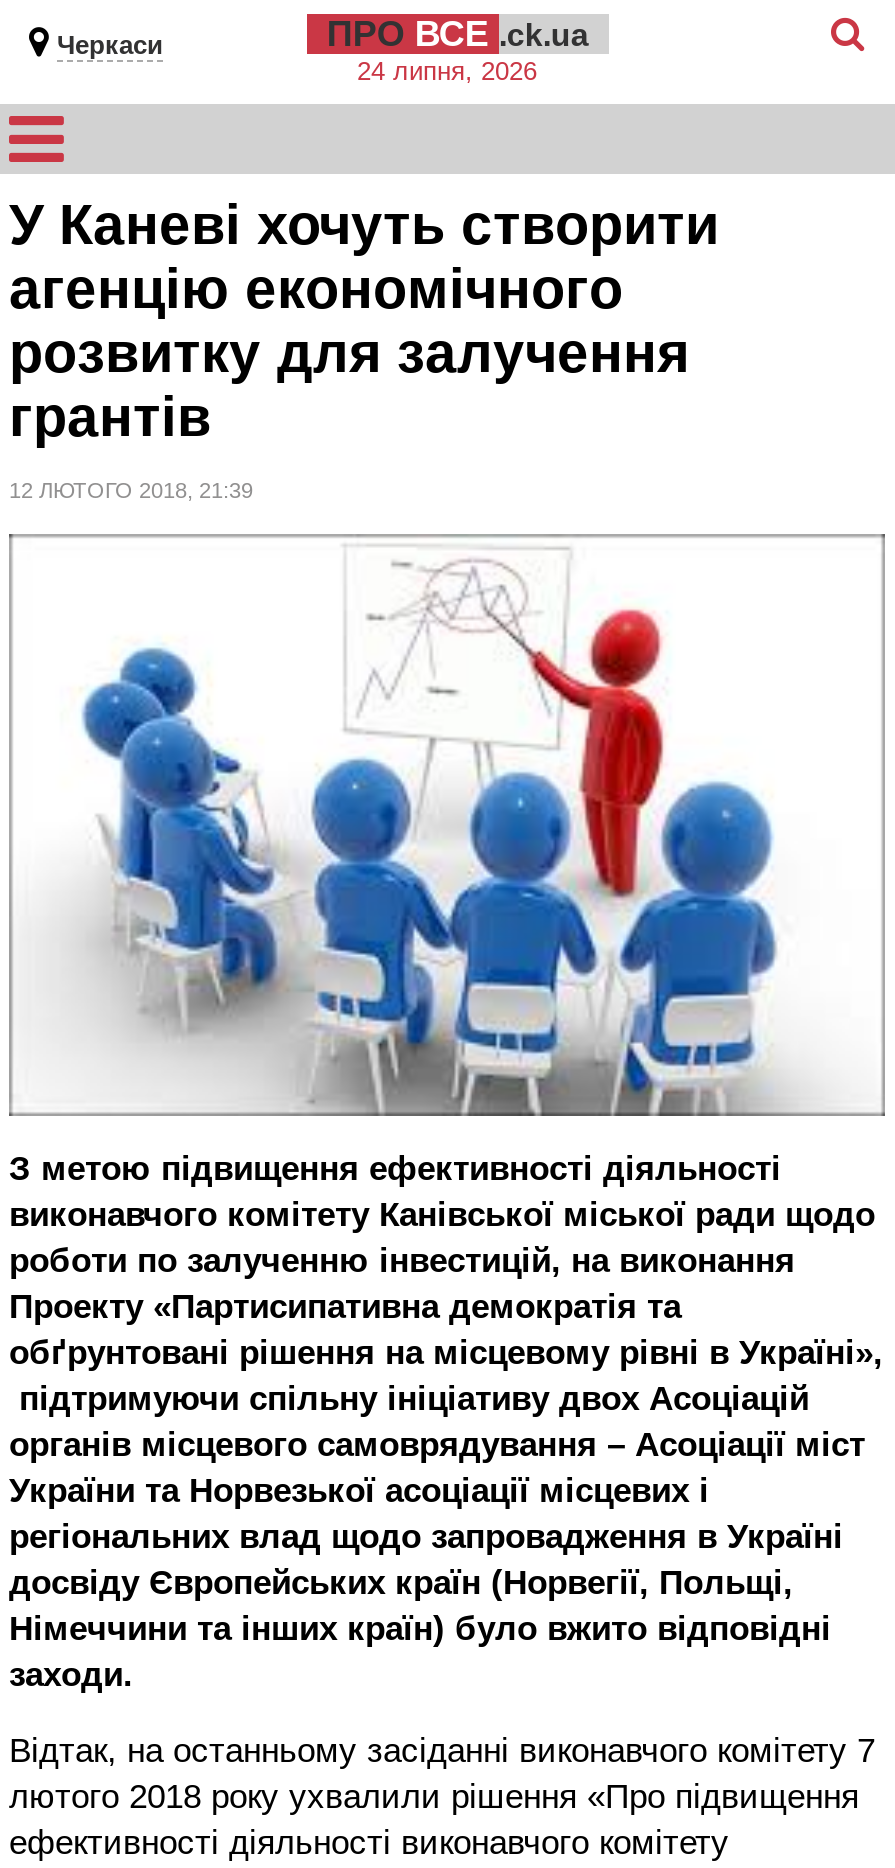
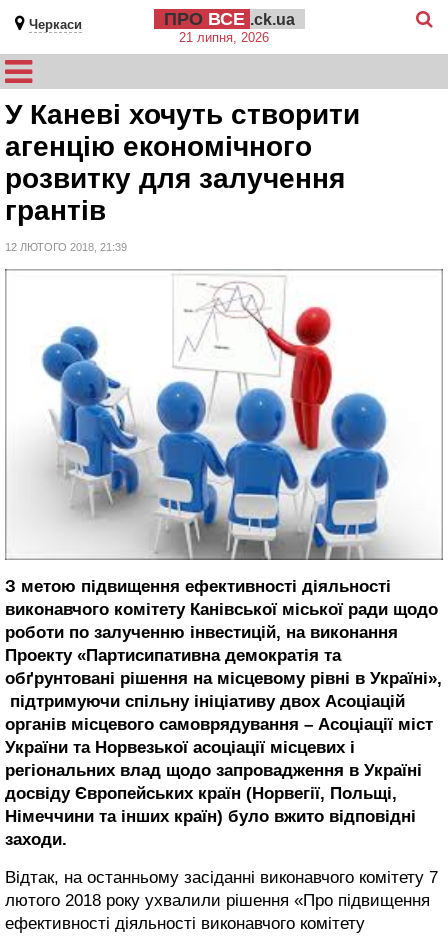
- 24 липня, 2026
+ 21 липня, 2026
